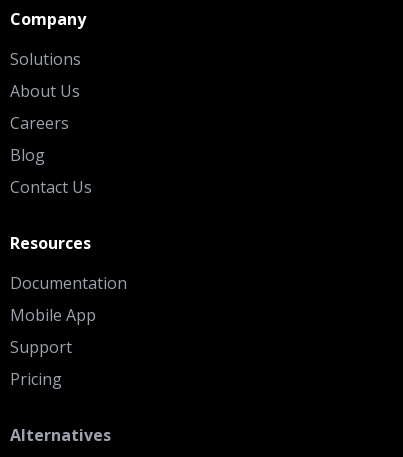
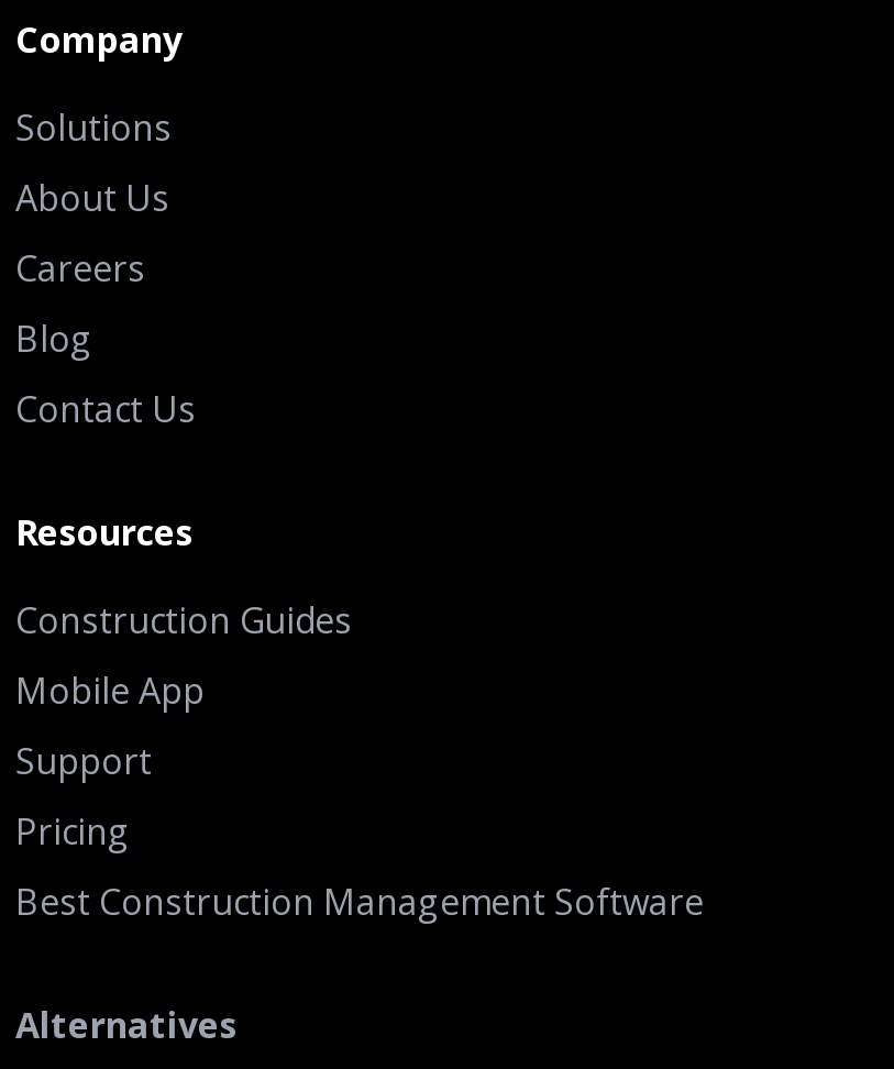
- Documentation
+ Construction Guides

+ Best Construction Management Software
